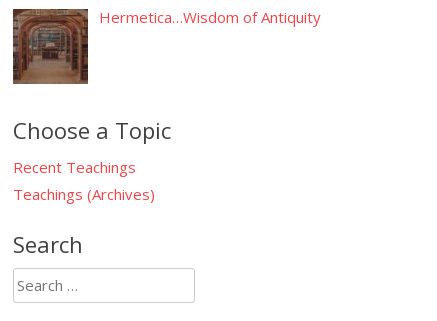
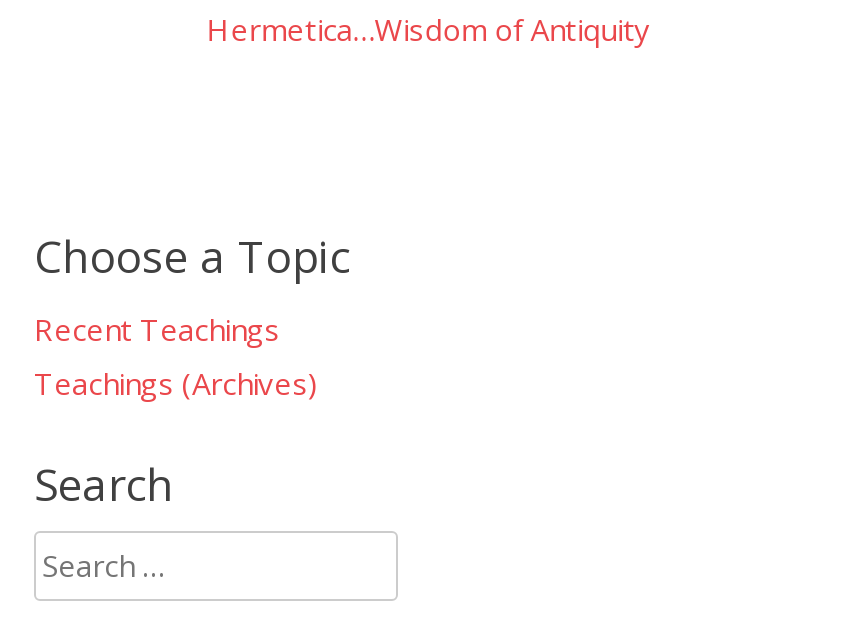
- [image]
